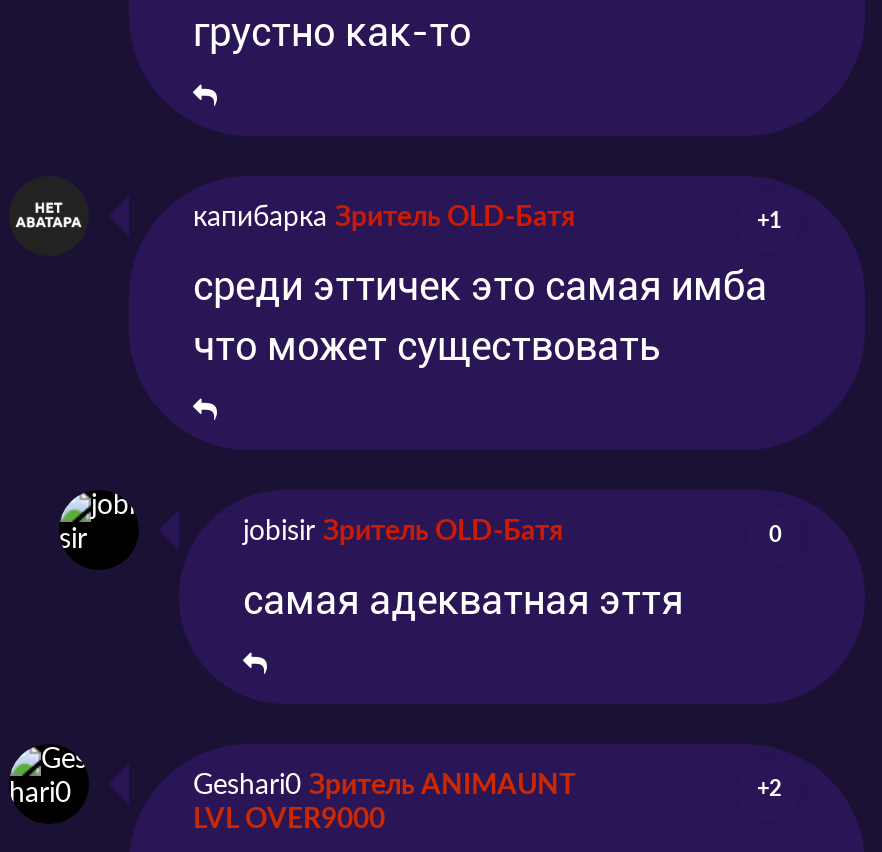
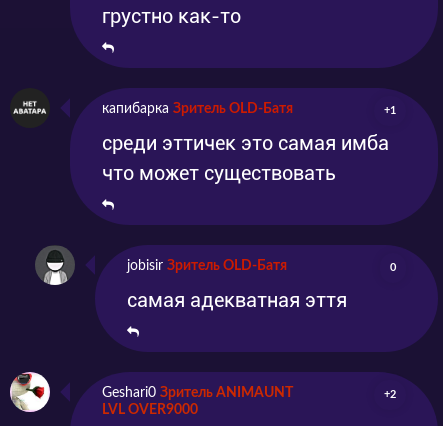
- [image]
+ [image]

- [image]
+ [image]
